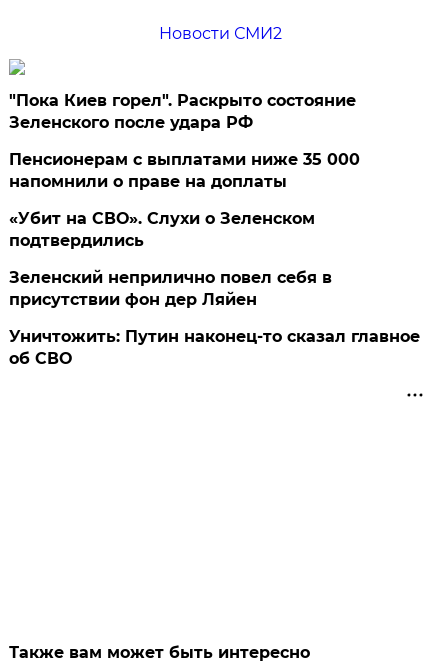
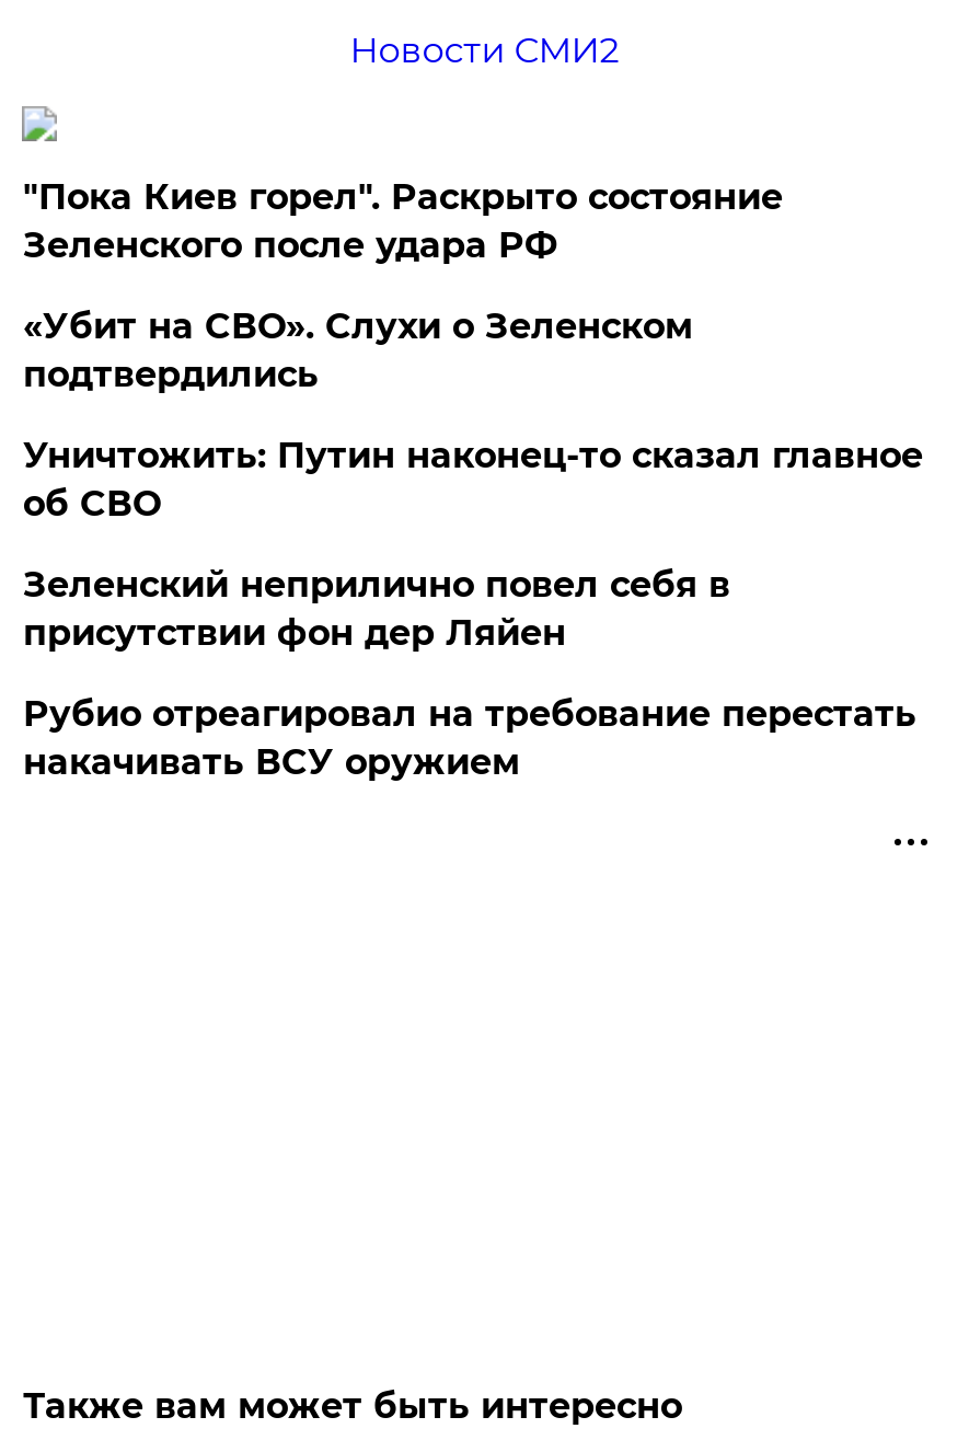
- Пенсионерам с выплатами ниже 35 000
- напомнили о праве на доплаты

moved up: «Убит на СВО». Слухи о Зеленском | подтвердились

+ Рубио отреагировал на требование перестать
+ накачивать ВСУ оружием

moved up: Уничтожить: Путин наконец-то сказал главное | об СВО
